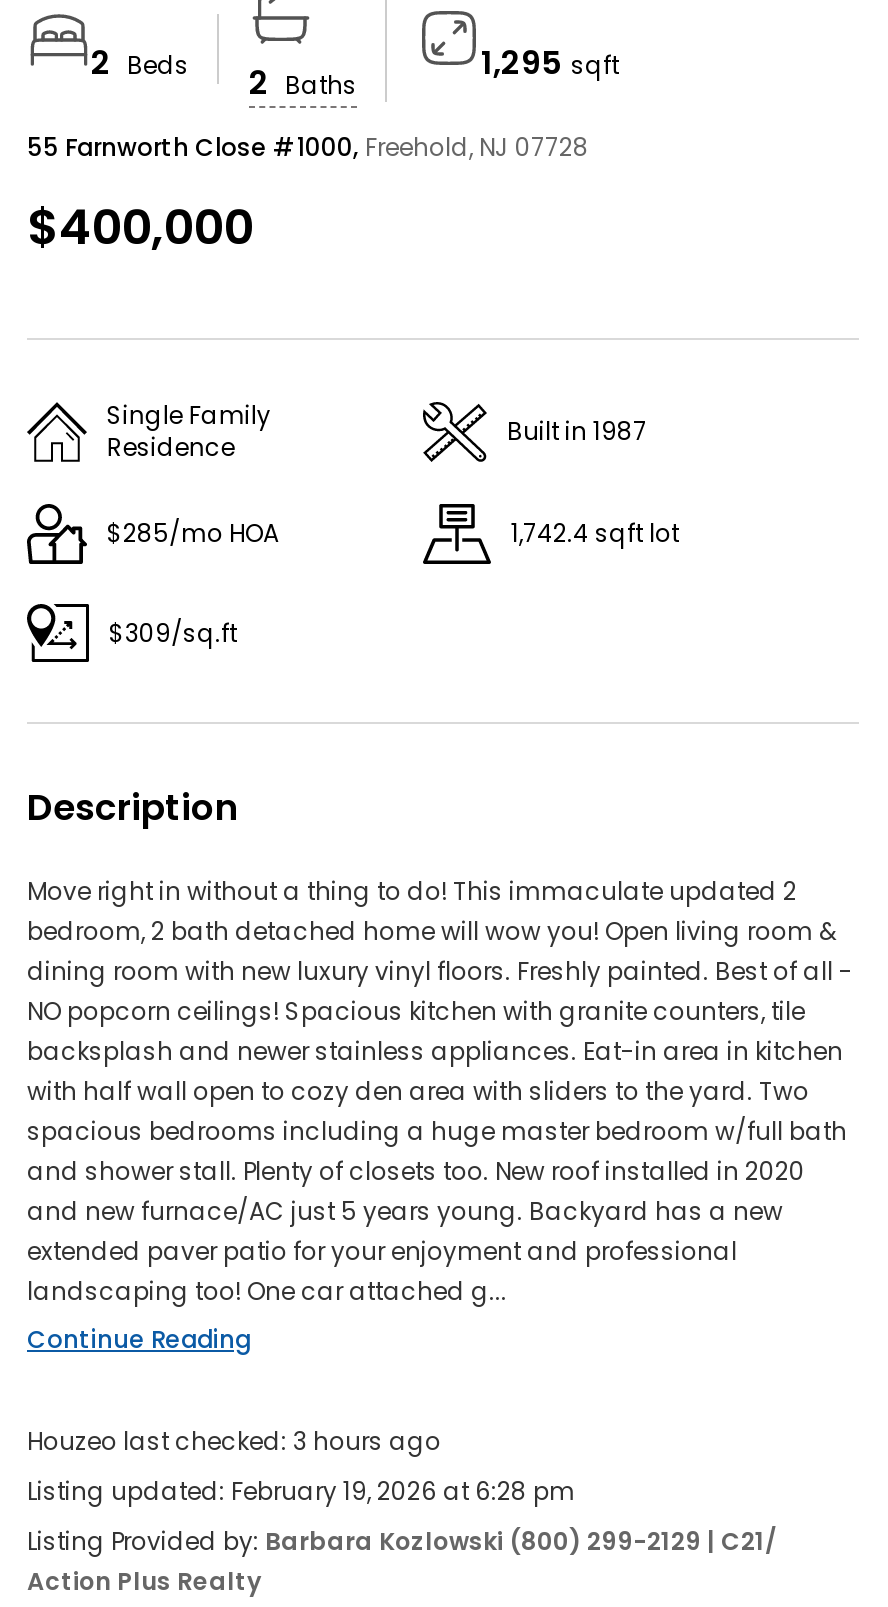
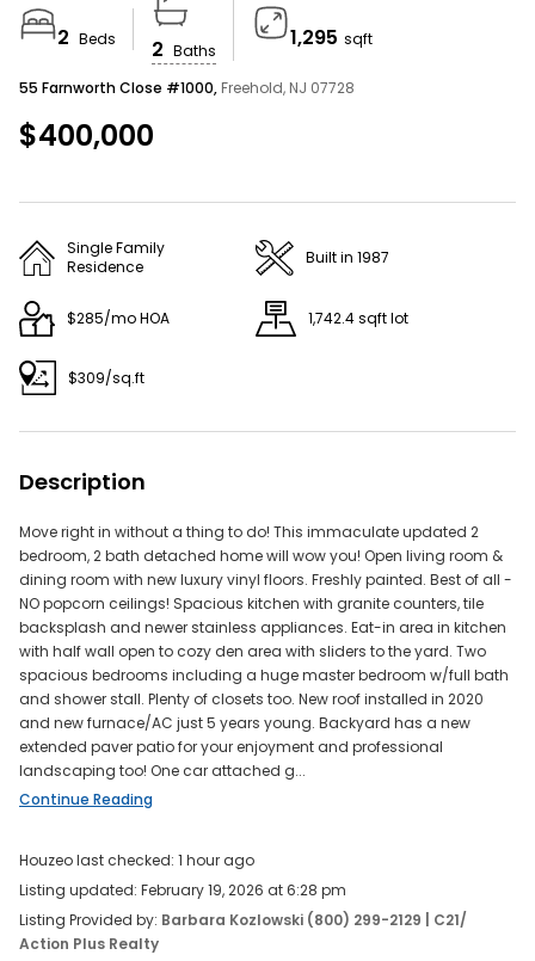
- Houzeo last checked: 3 hours ago
+ Houzeo last checked: 1 hour ago
